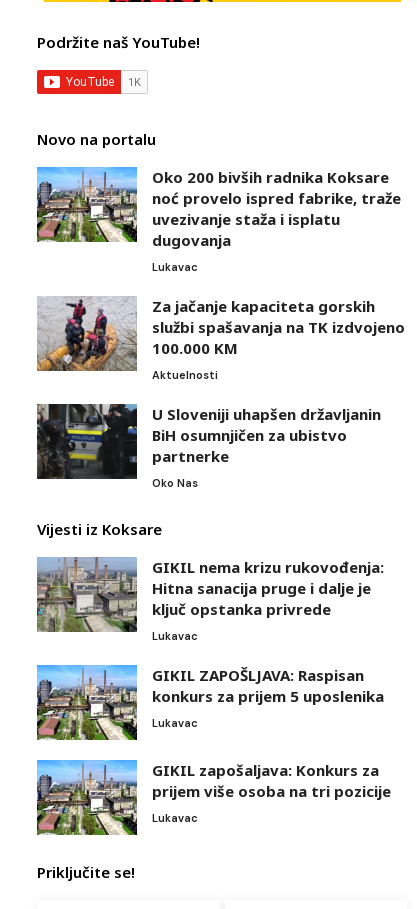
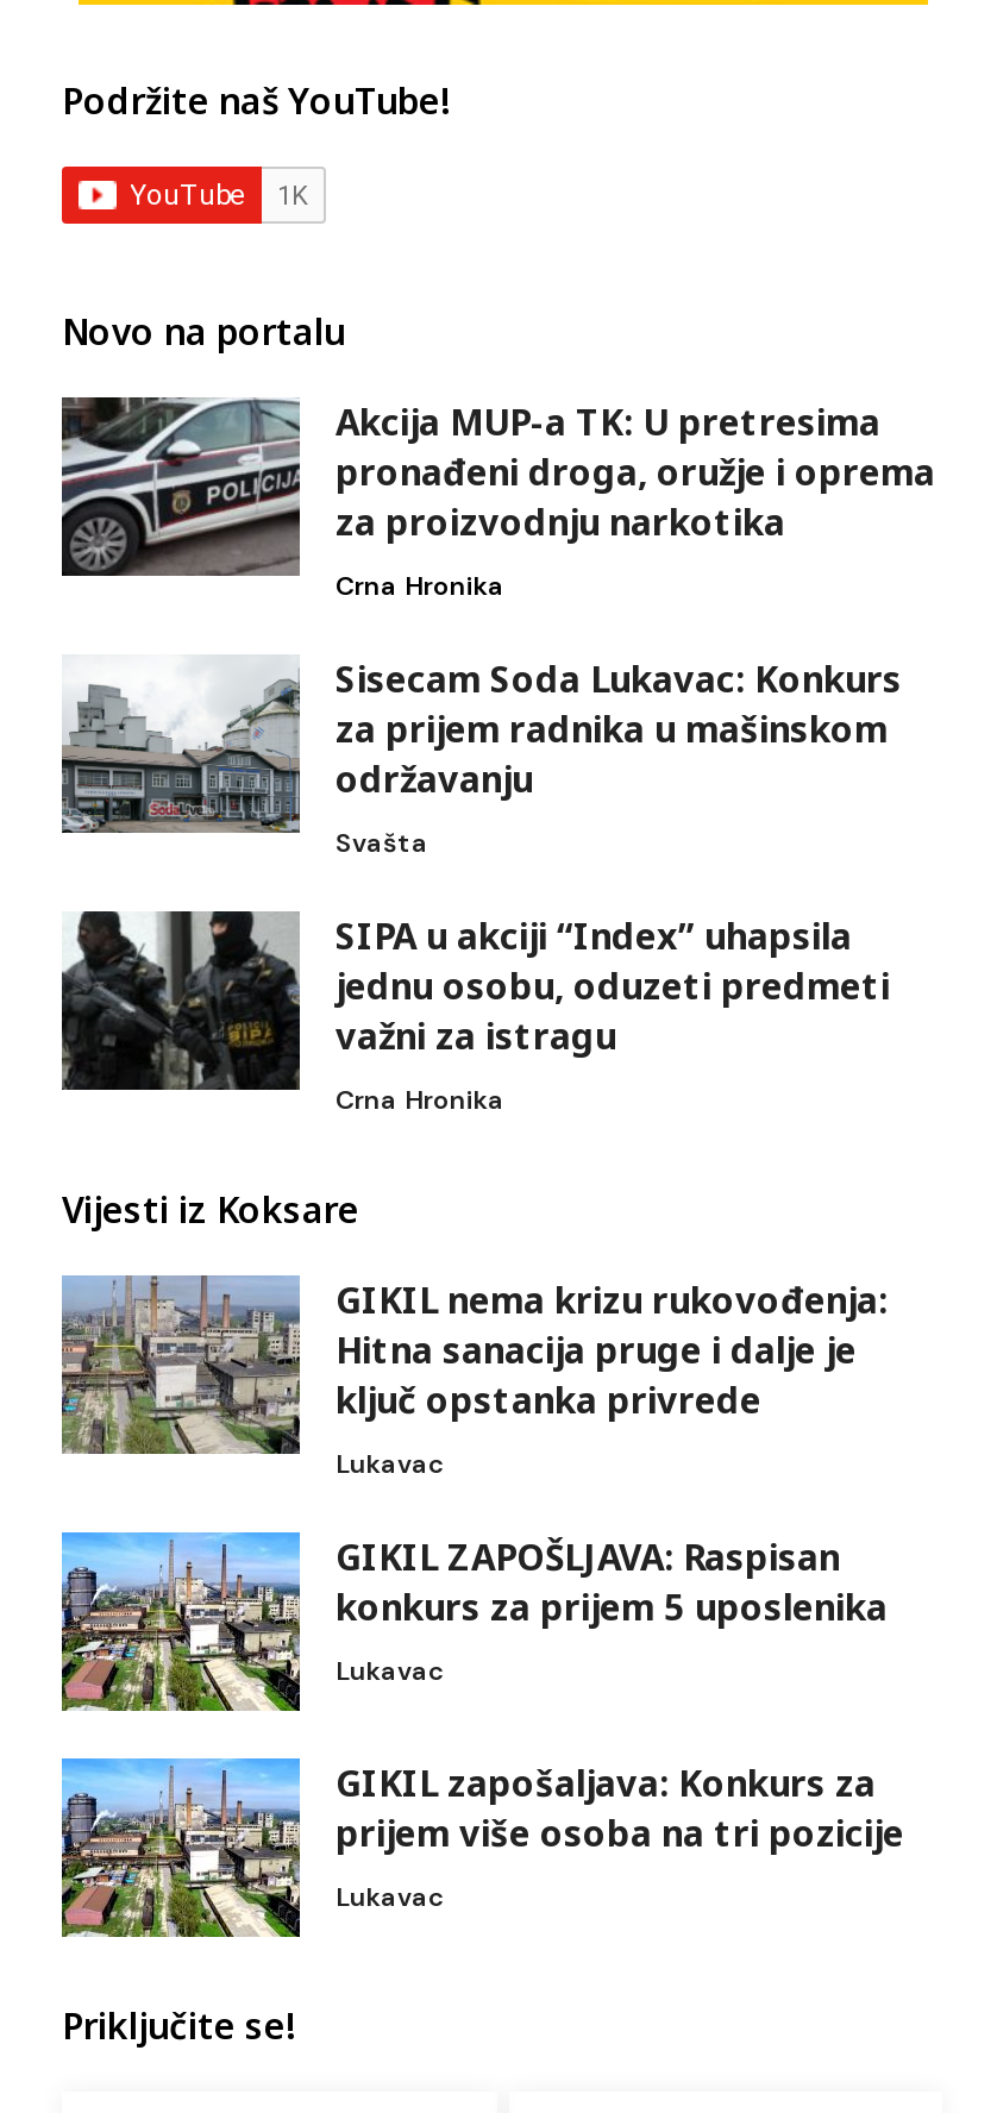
- [image]
- Oko 200 bivših radnika Koksare
- noć provelo ispred fabrike, traže
- uvezivanje staža i isplatu
- dugovanja
+ [image]
+ Akcija MUP-a TK: U pretresima
+ pronađeni droga, oružje i oprema
+ za proizvodnju narkotika

- Lukavac
+ Crna Hronika

- [image]
- Za jačanje kapaciteta gorskih
- službi spašavanja na TK izdvojeno
- 100.000 KM
+ [image]
+ Sisecam Soda Lukavac: Konkurs
+ za prijem radnika u mašinskom
+ održavanju

- Aktuelnosti
+ Svašta

- [image]
- U Sloveniji uhapšen državljanin
- BiH osumnjičen za ubistvo
- partnerke
+ [image]
+ SIPA u akciji “Index” uhapsila
+ jednu osobu, oduzeti predmeti
+ važni za istragu

- Oko Nas
+ Crna Hronika
